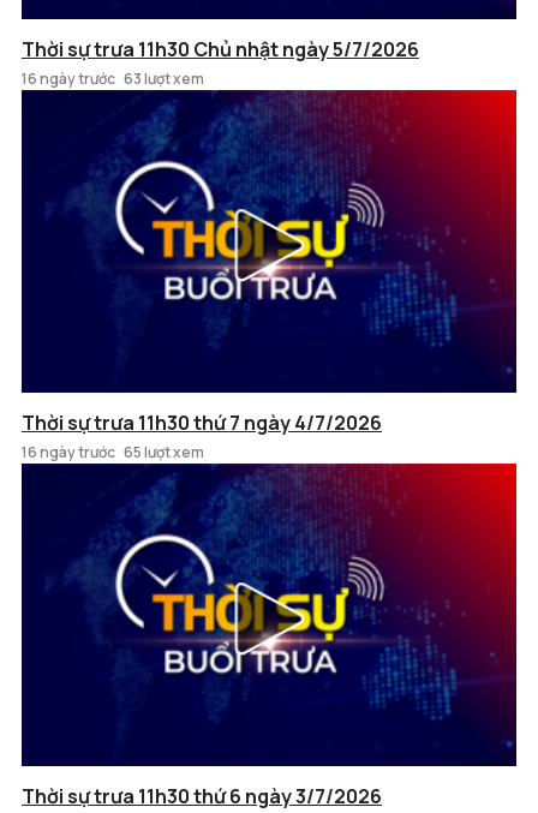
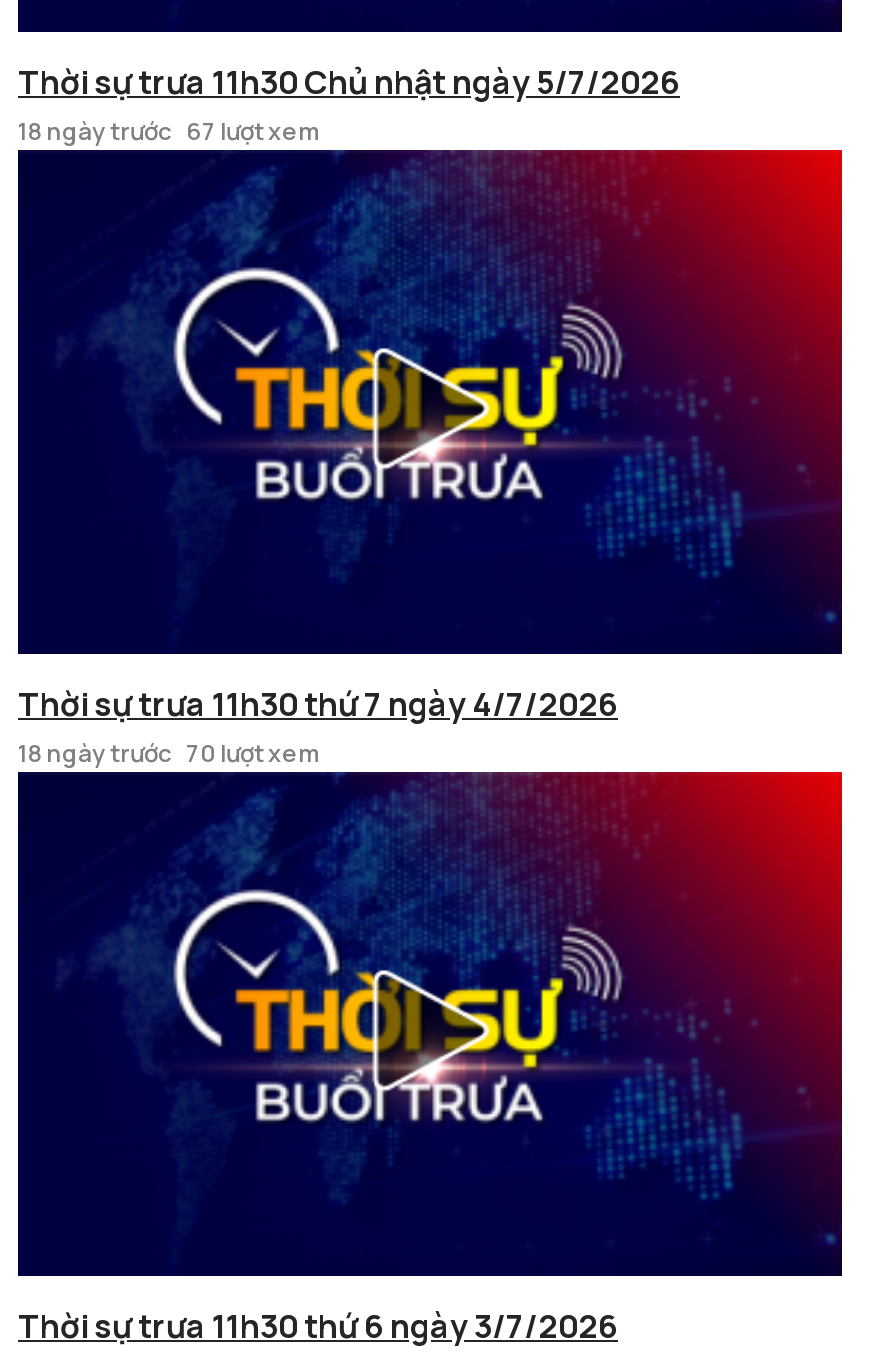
- 16 ngày trước 63 lượt xem
+ 18 ngày trước 67 lượt xem

- 16 ngày trước 65 lượt xem
+ 18 ngày trước 70 lượt xem
